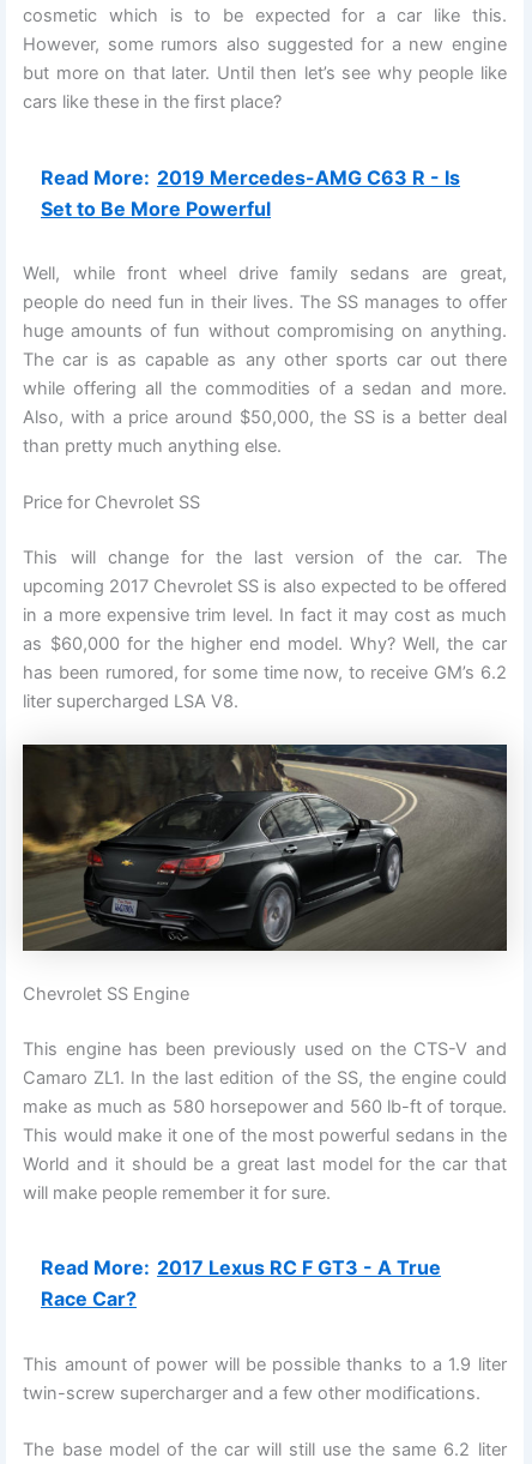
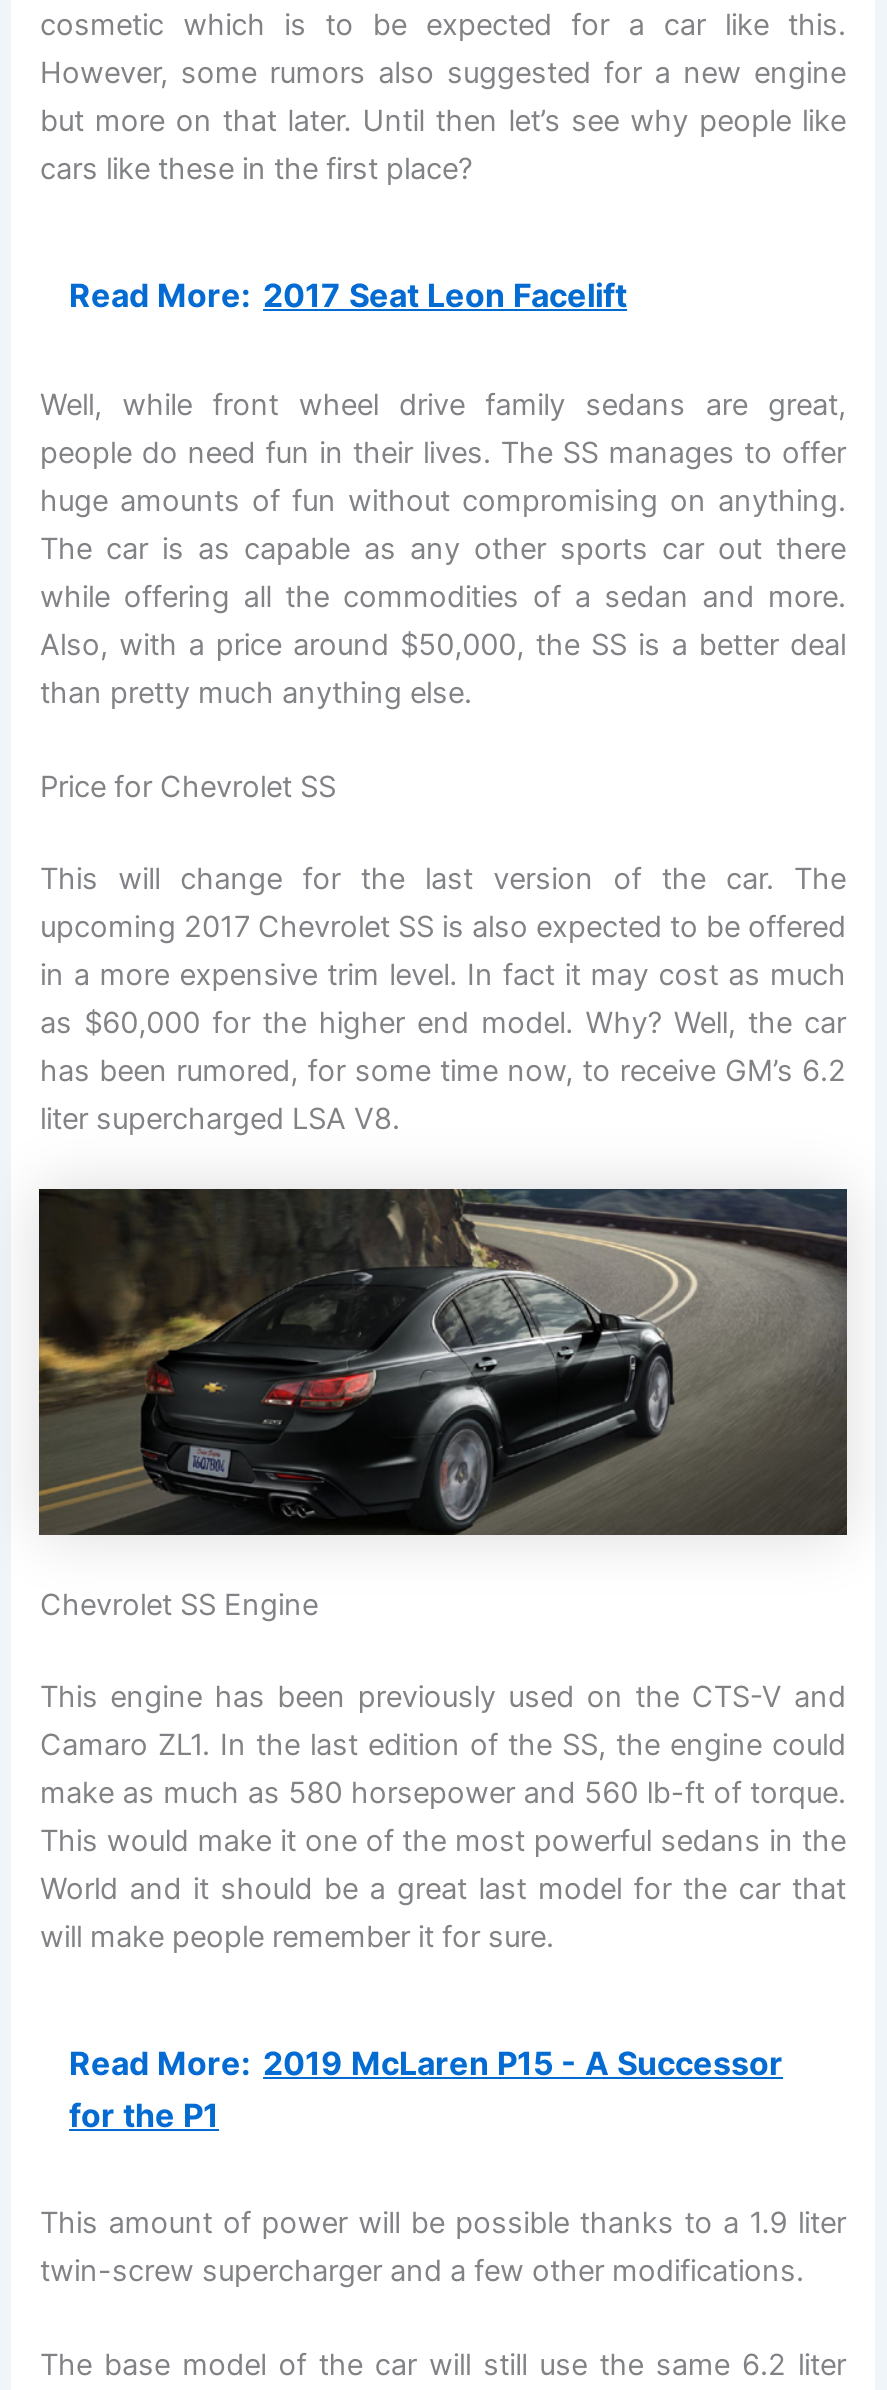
- Read More: 2019 Mercedes-AMG C63 R - Is
- Set to Be More Powerful
+ Read More: 2017 Seat Leon Facelift

- Read More: 2017 Lexus RC F GT3 - A True
- Race Car?
+ Read More: 2019 McLaren P15 - A Successor
+ for the P1
